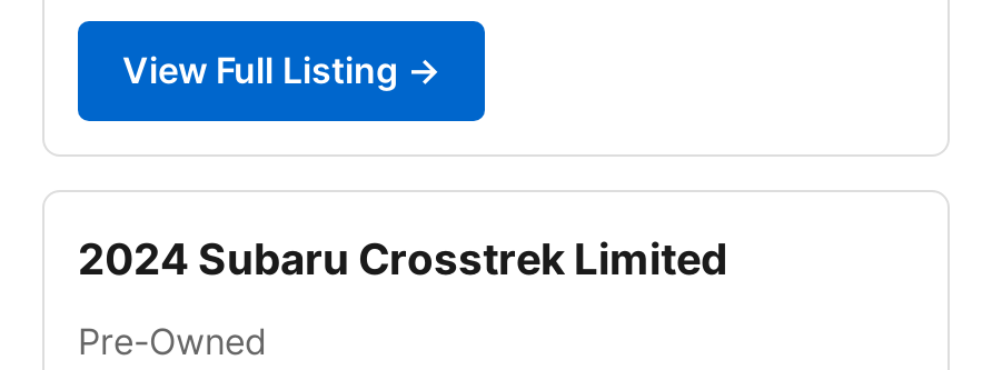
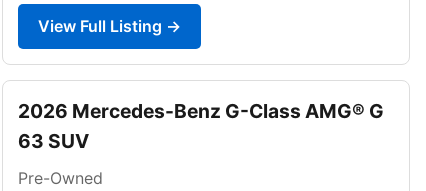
- 2024 Subaru Crosstrek Limited
+ 2026 Mercedes-Benz G-Class AMG® G
+ 63 SUV
